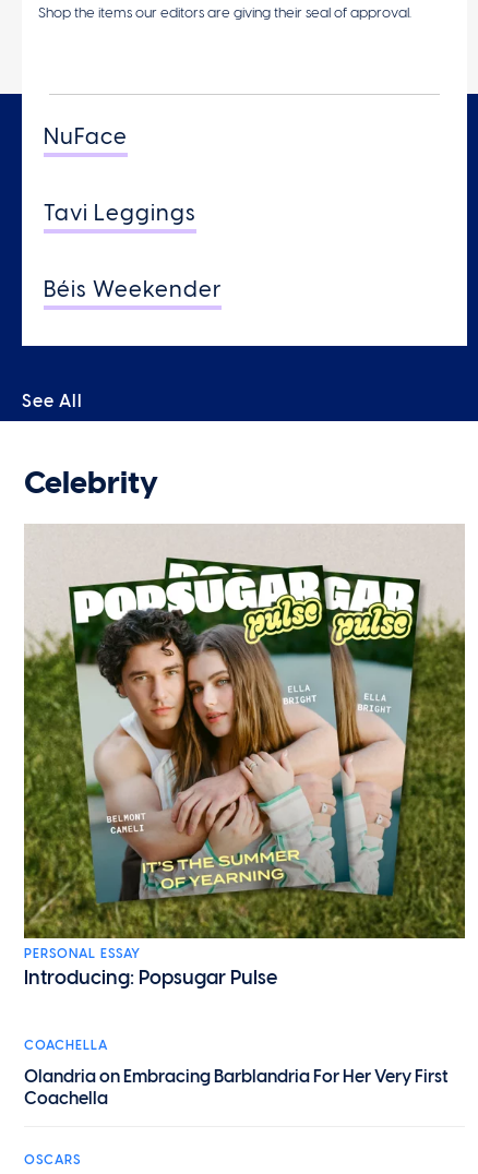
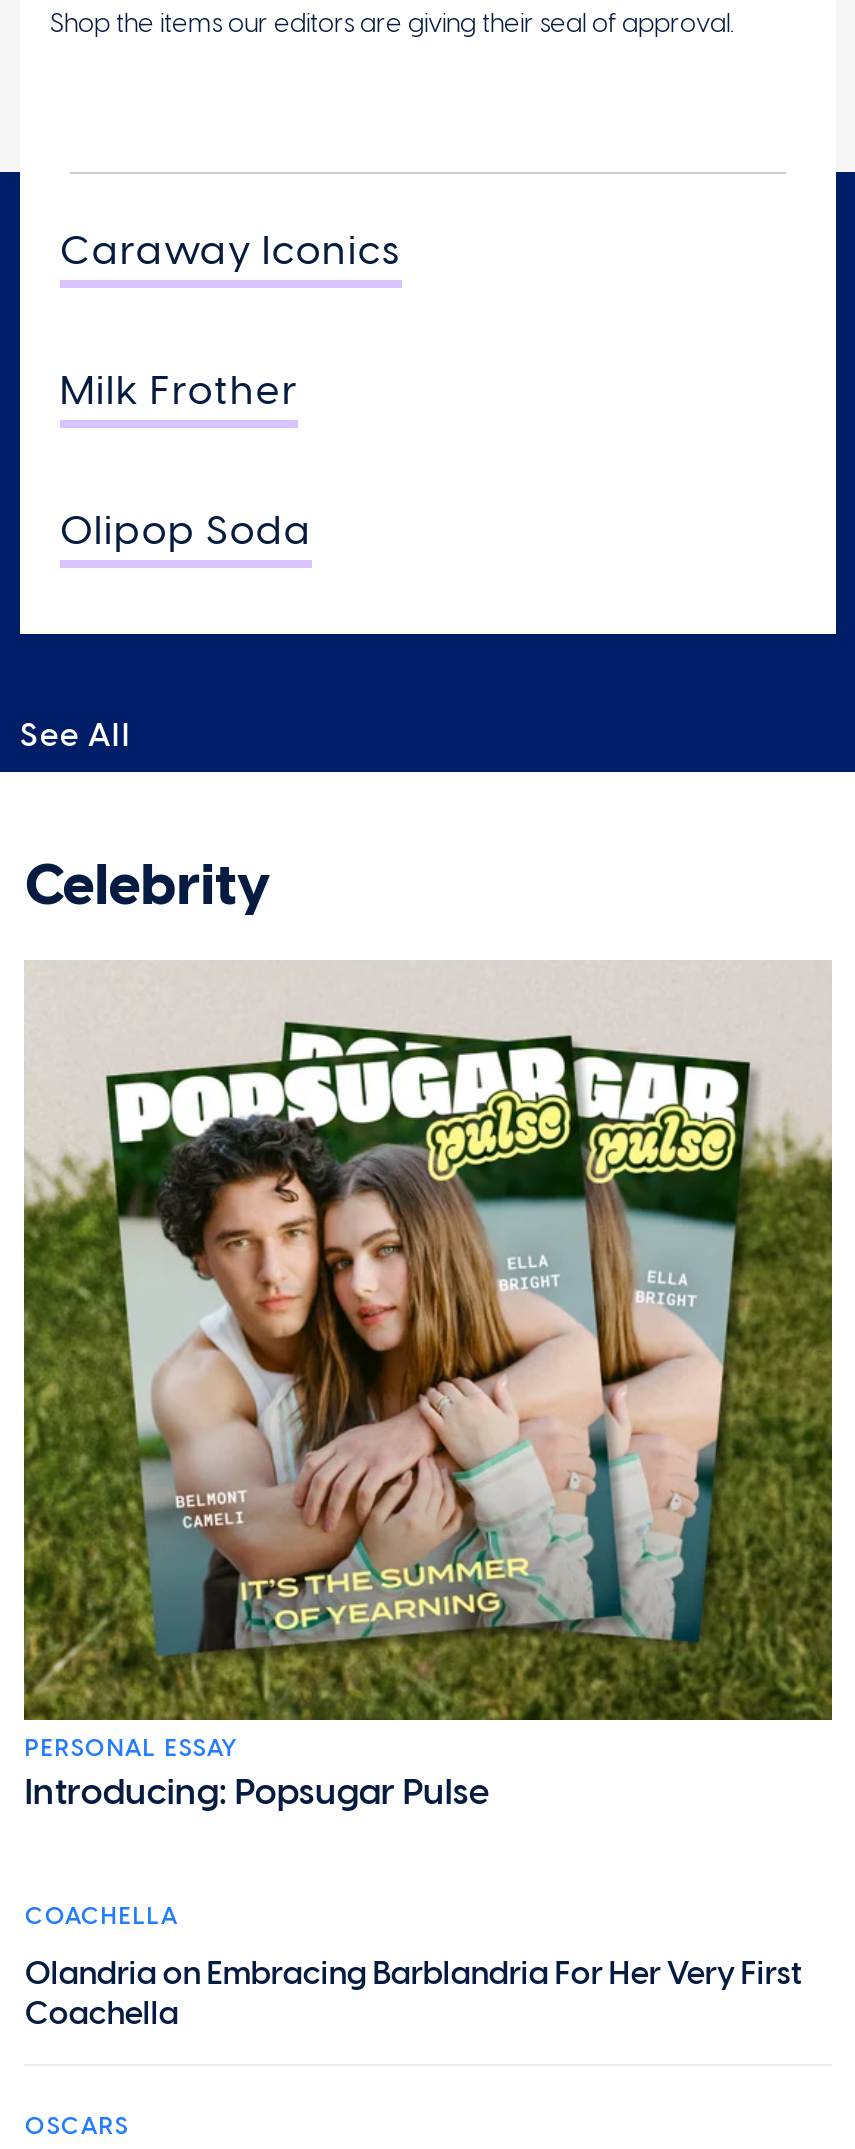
- NuFace
+ Caraway Iconics

- Tavi Leggings
+ Milk Frother

- Béis Weekender
+ Olipop Soda
